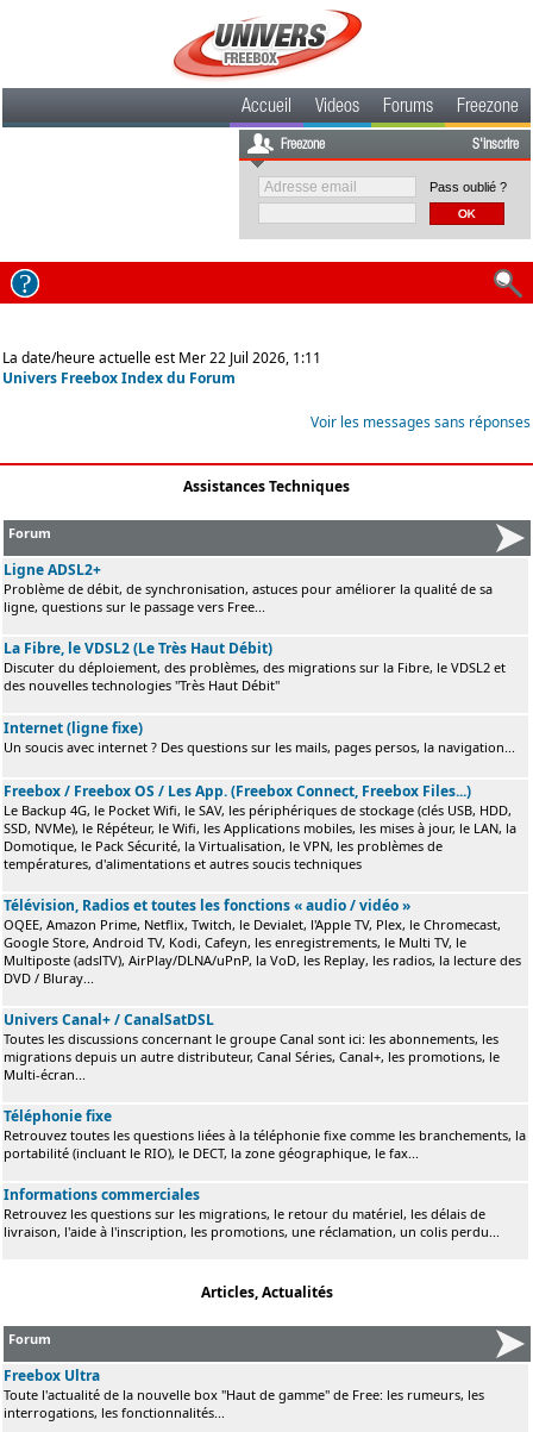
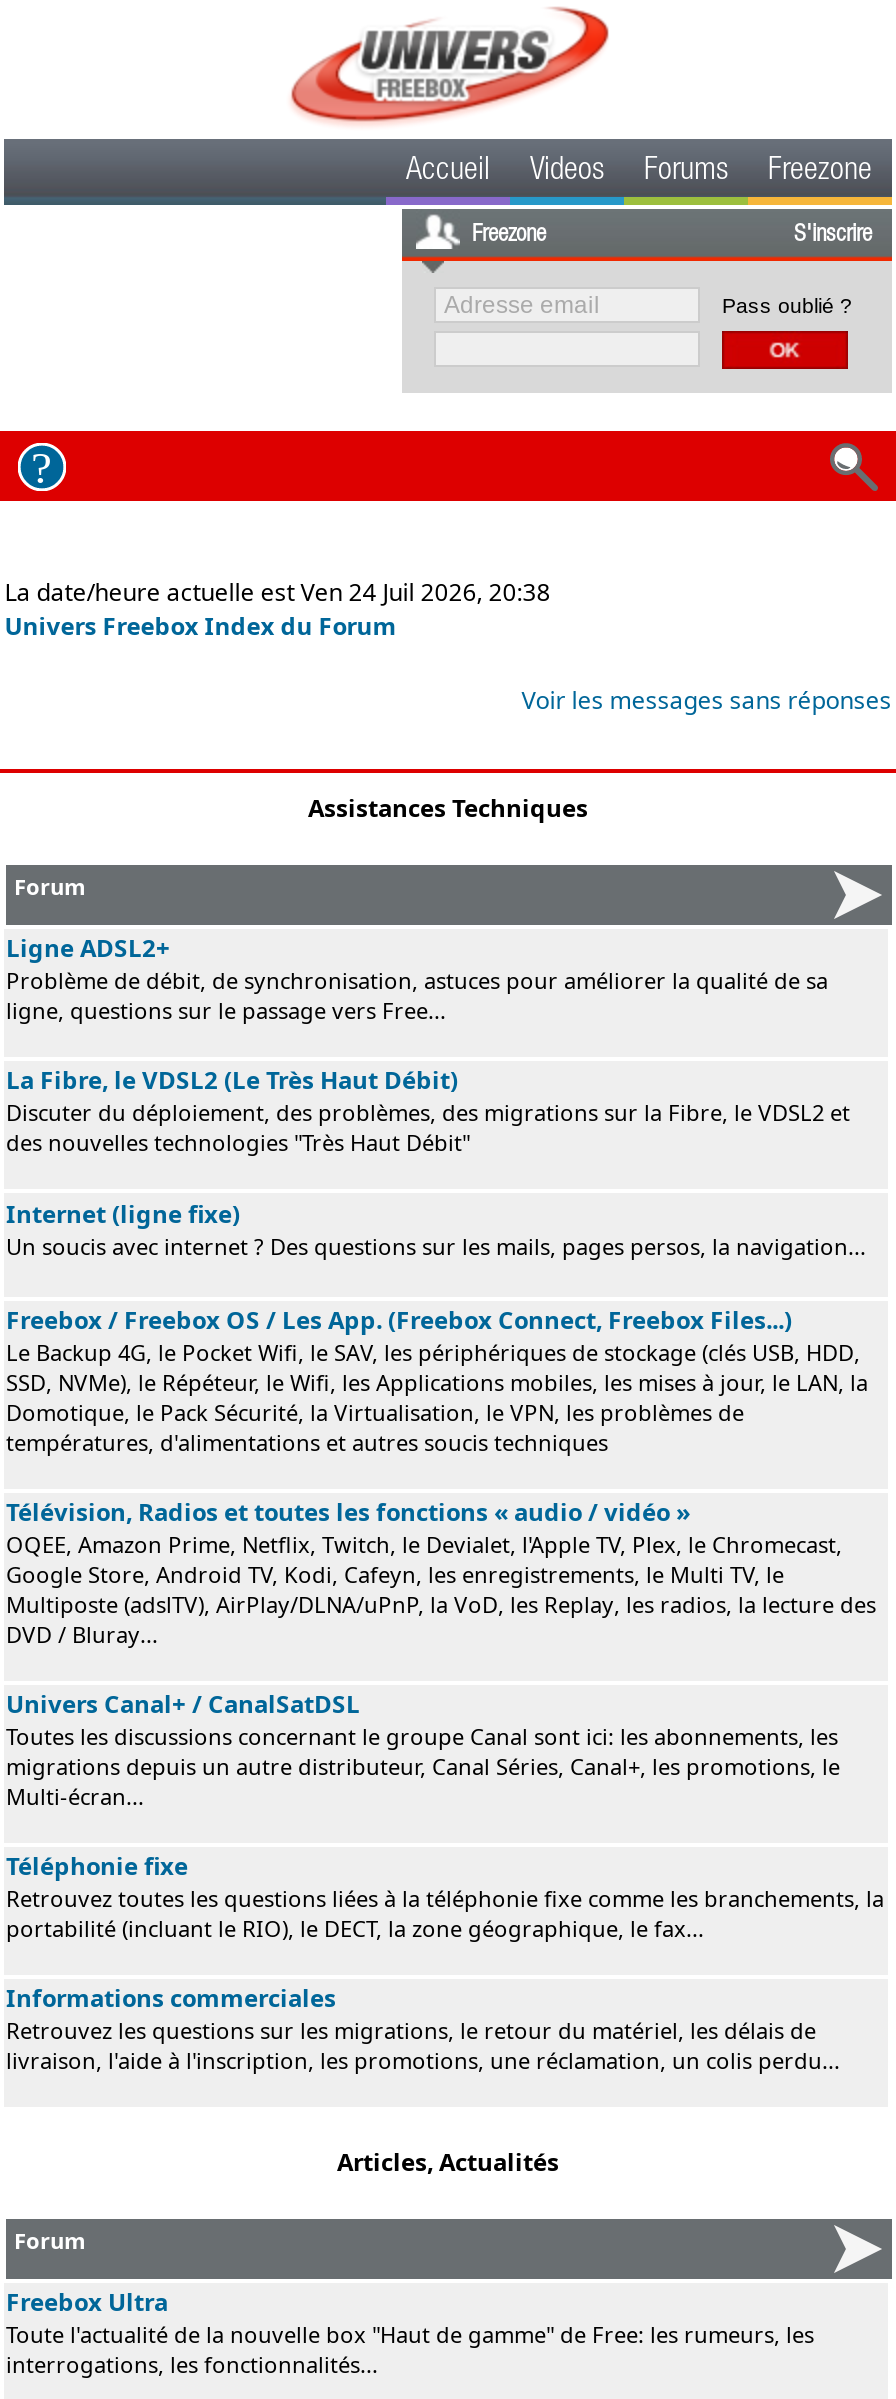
- La date/heure actuelle est Mer 22 Juil 2026, 1:11
+ La date/heure actuelle est Ven 24 Juil 2026, 20:38
